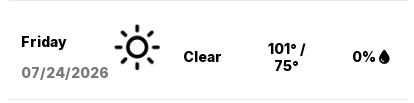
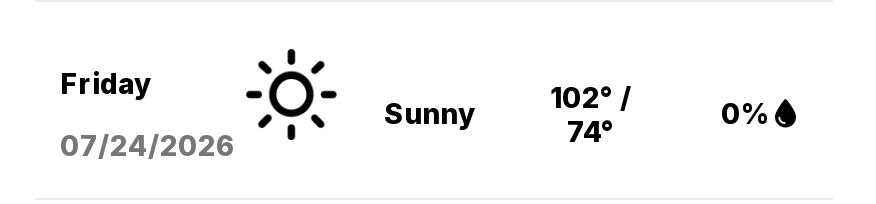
- Clear
- 101° /
- 75°
+ Sunny
+ 102° /
+ 74°
